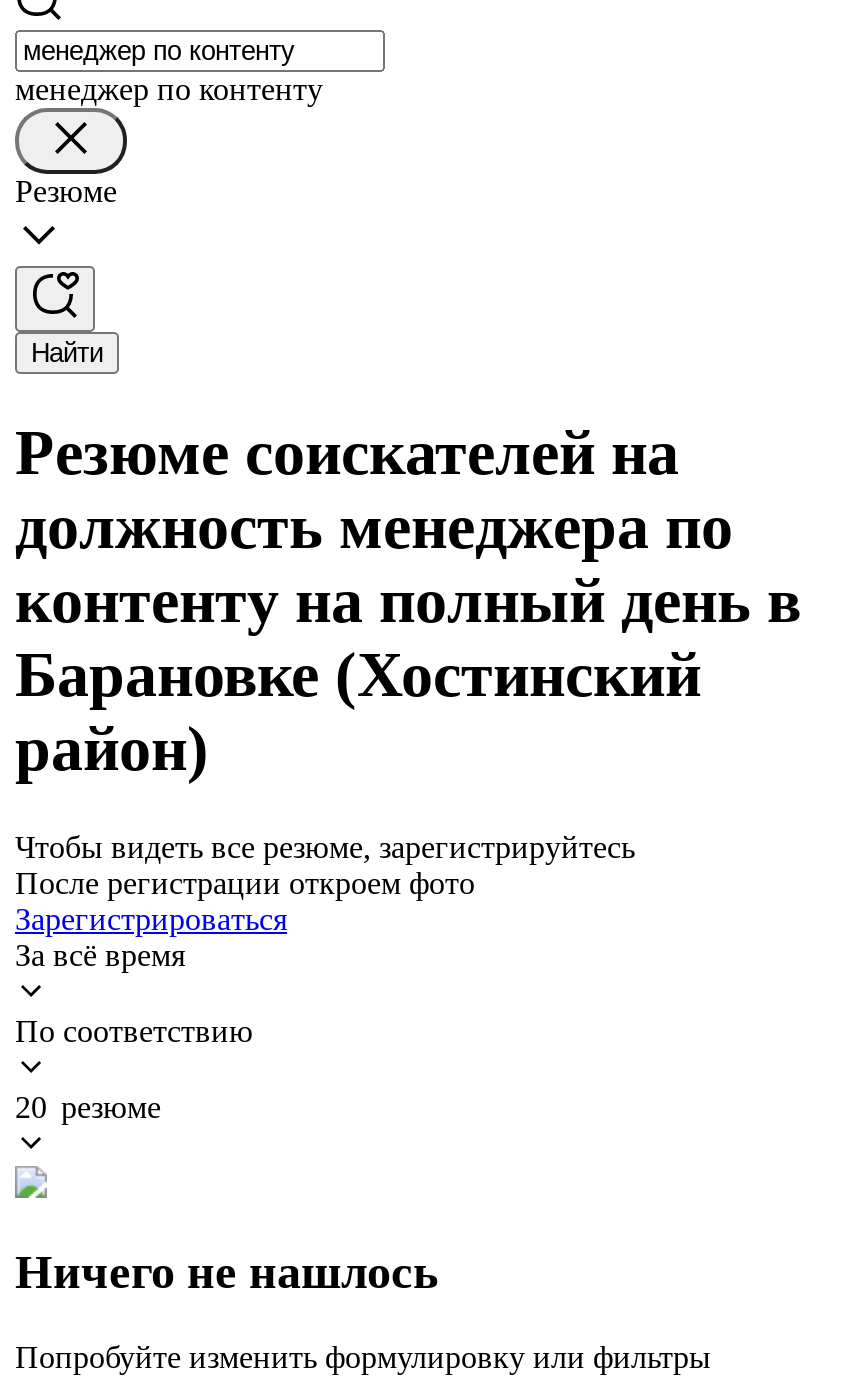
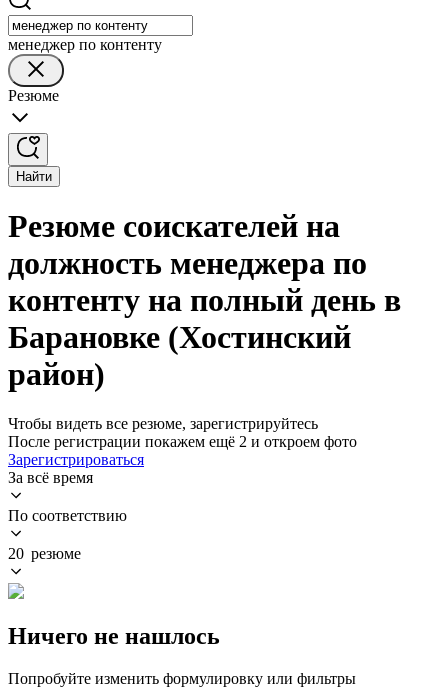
- После регистрации откроем фото
+ После регистрации покажем ещё 2 и откроем фото
